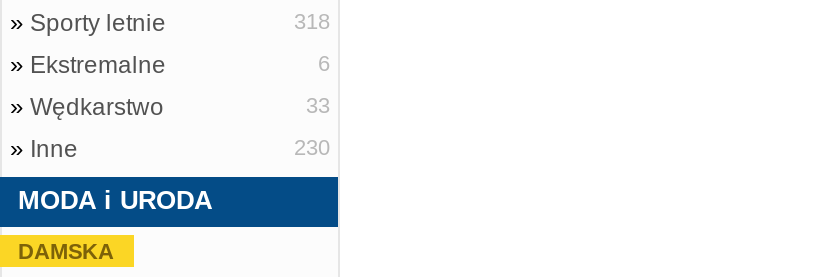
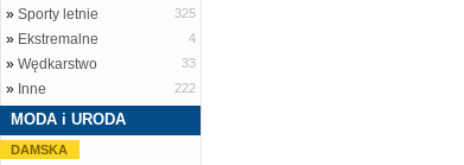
- 318
+ 325

- 6
+ 4

- 230
+ 222
